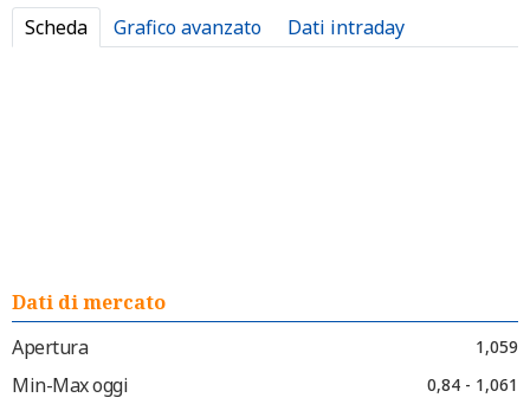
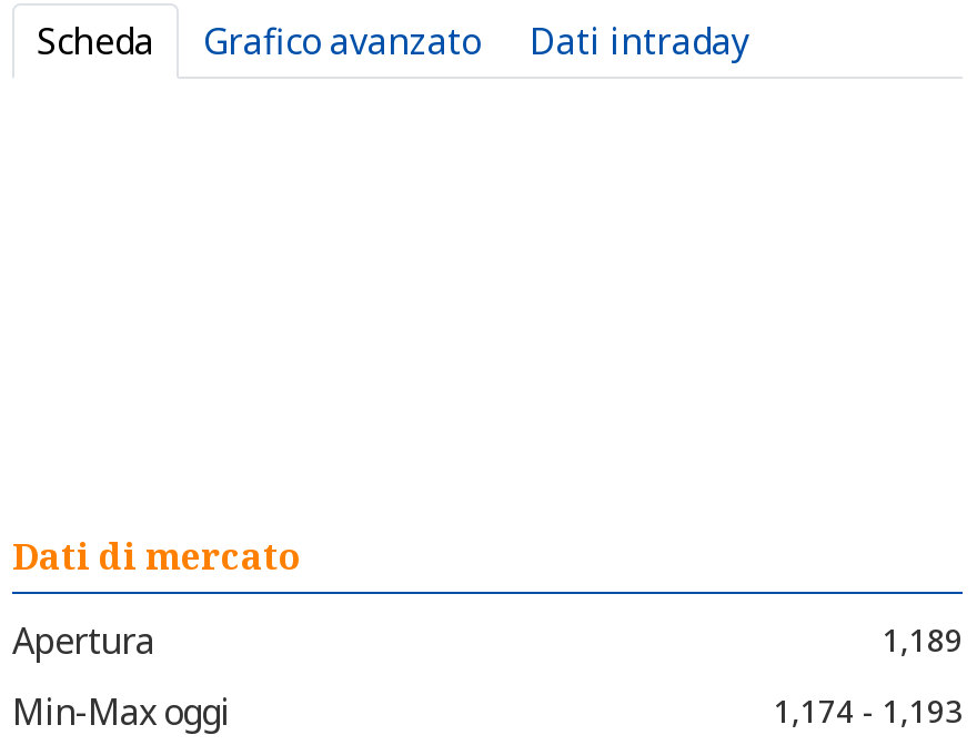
- 1,059
+ 1,189

- 0,84 - 1,061
+ 1,174 - 1,193
